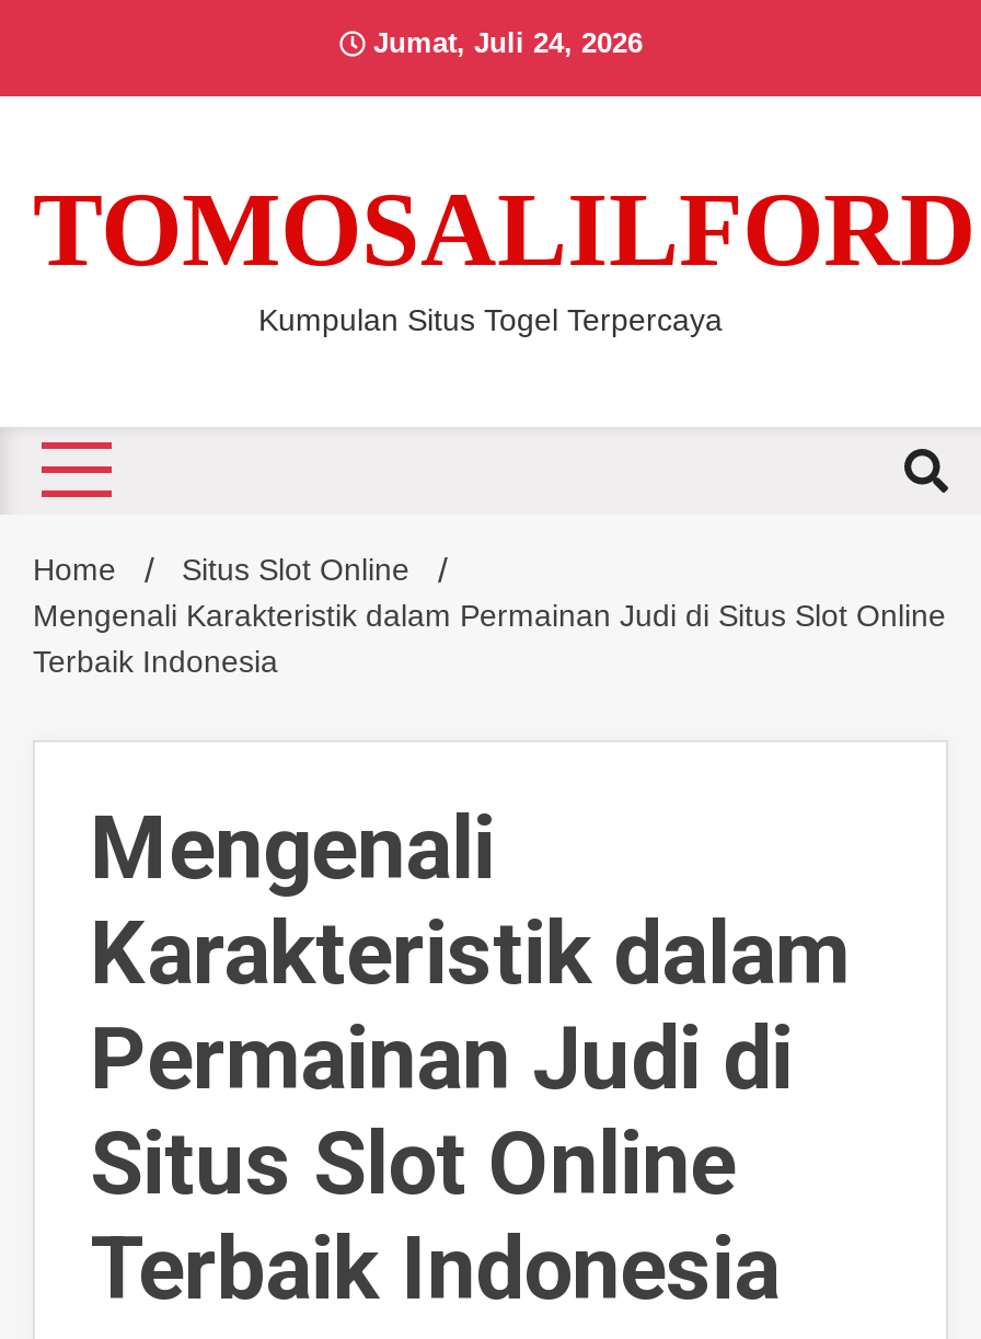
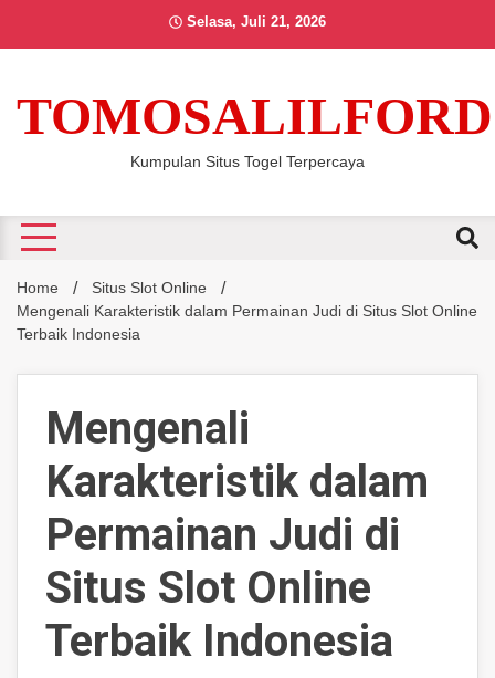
- Jumat, Juli 24, 2026
+ Selasa, Juli 21, 2026
